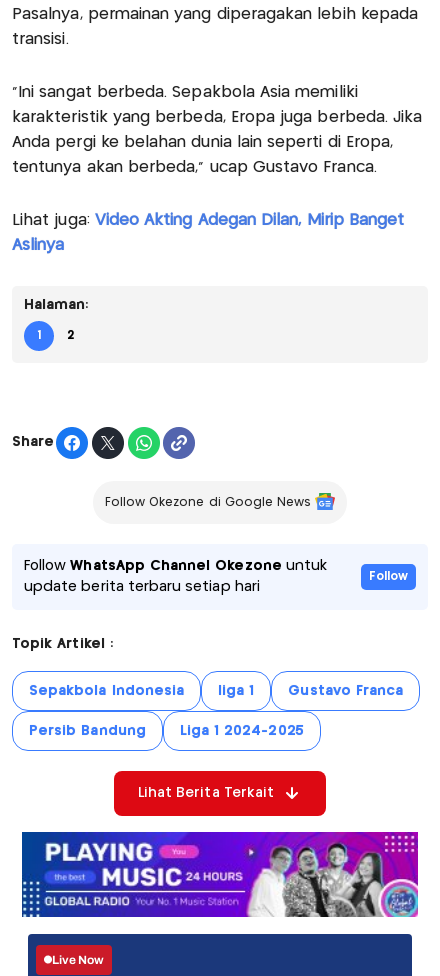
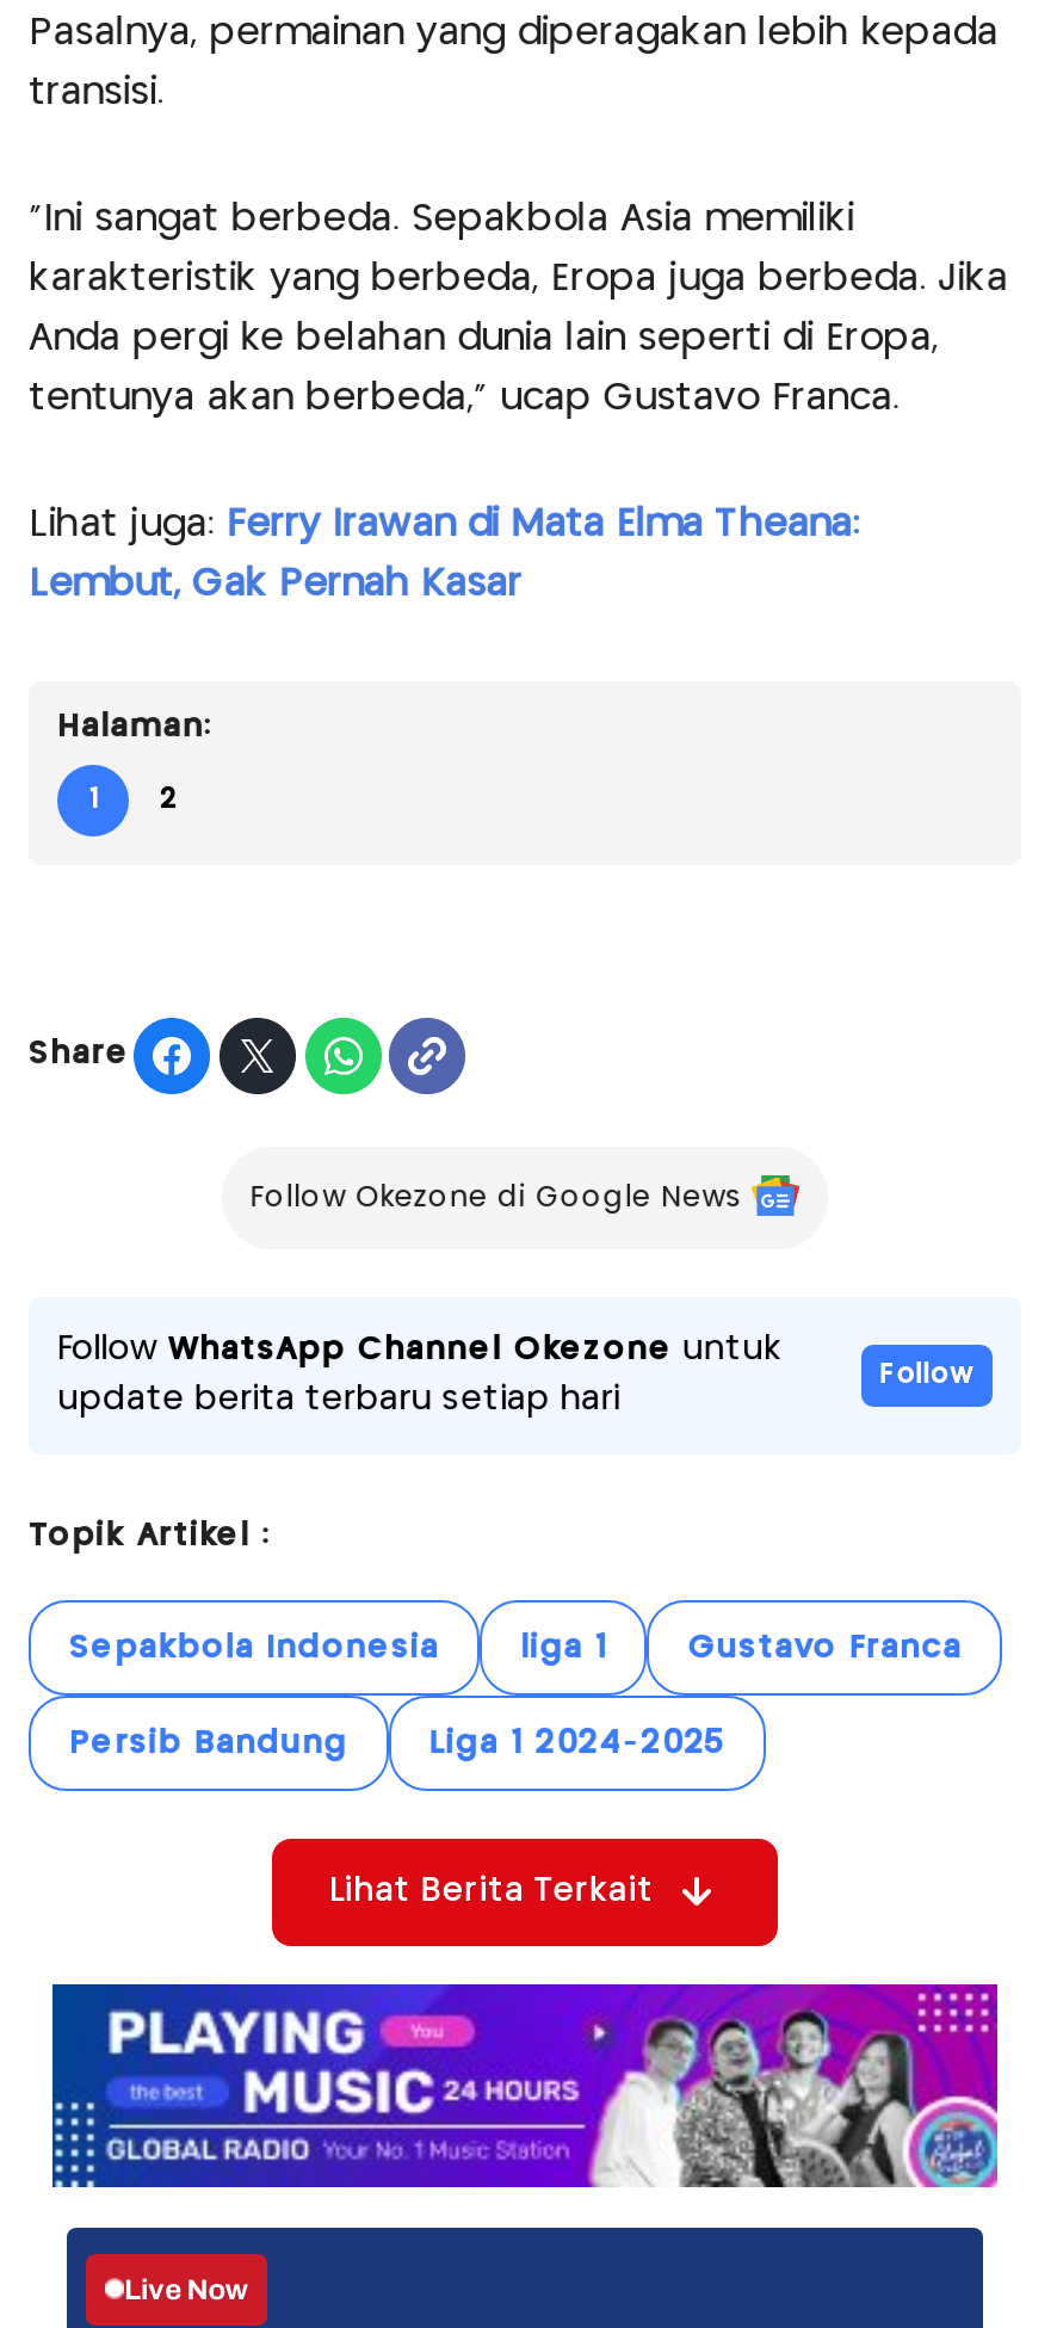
- Lihat juga: Video Akting Adegan Dilan, Mirip Banget
+ Lihat juga: Ferry Irawan di Mata Elma Theana:

- Aslinya
+ Lembut, Gak Pernah Kasar
